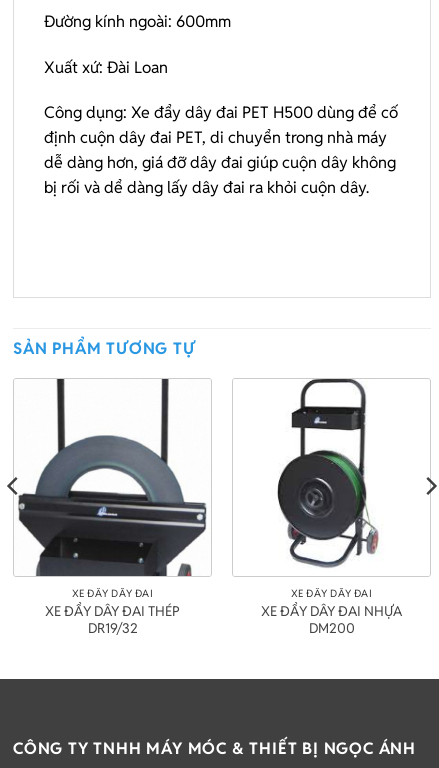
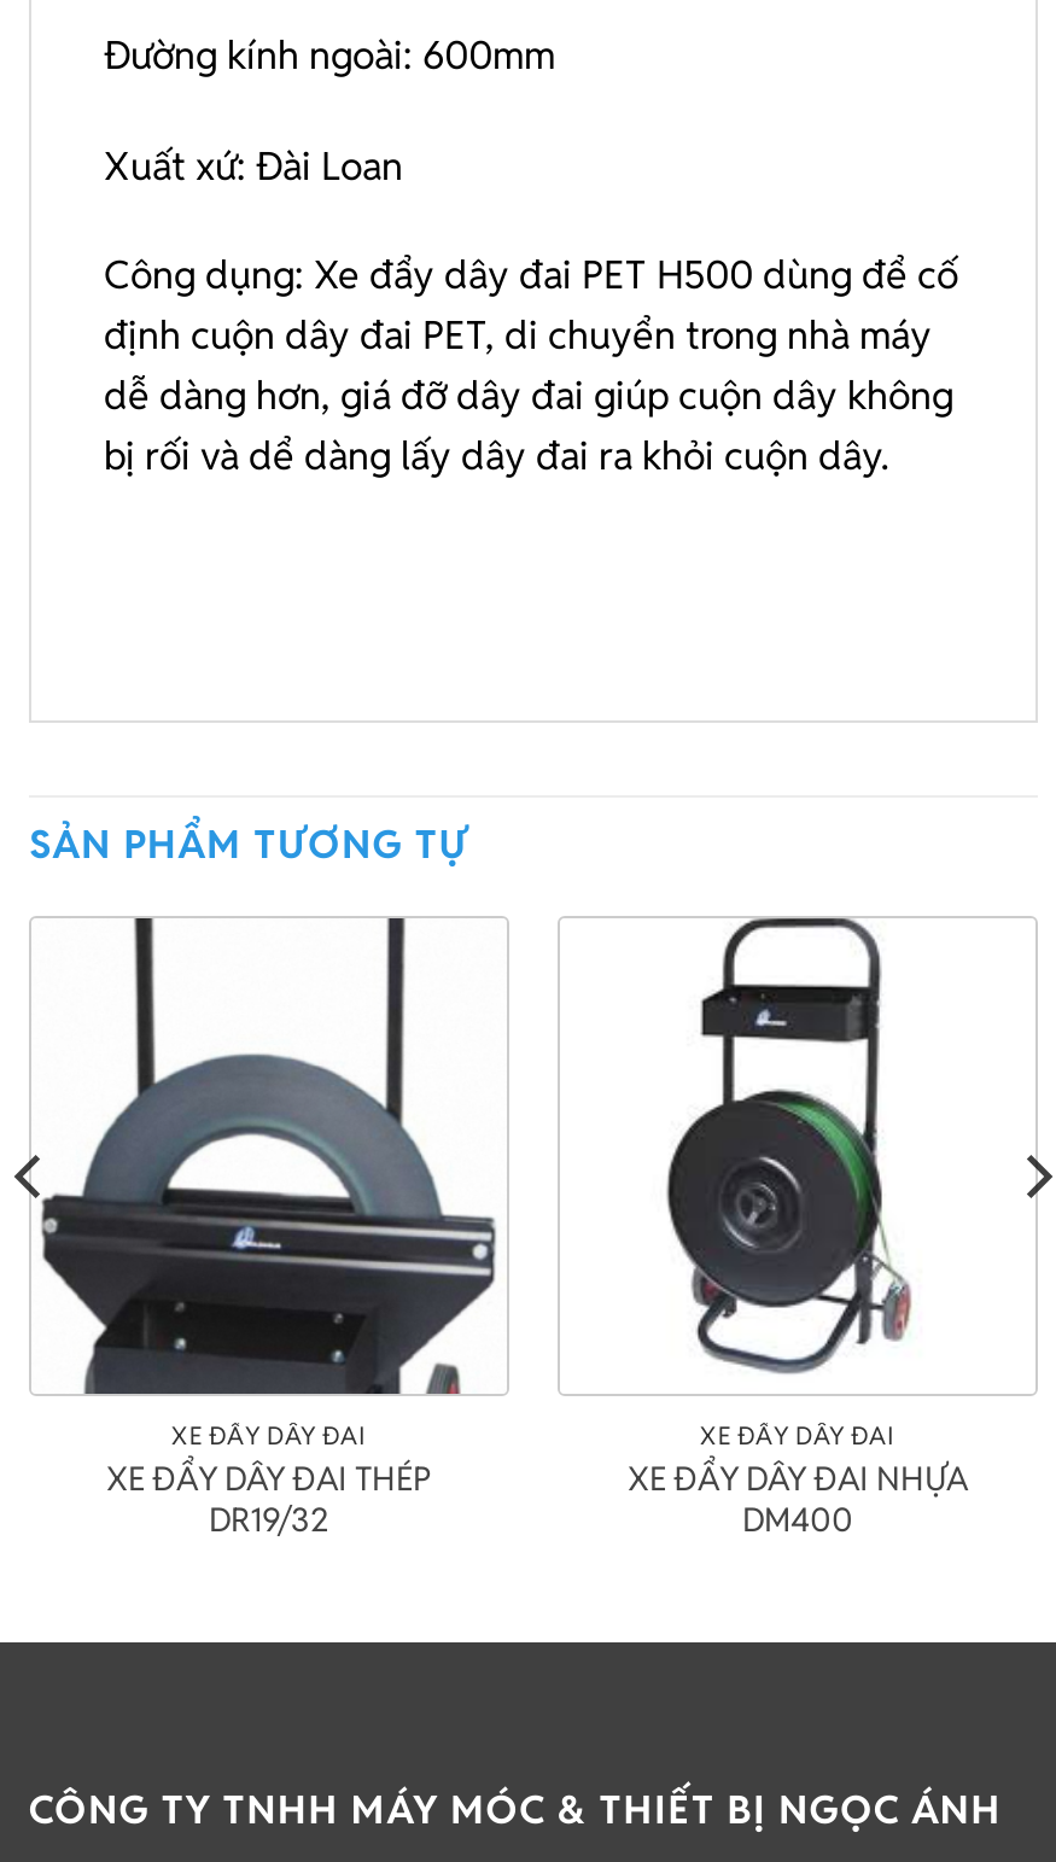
- DM200
+ DM400
